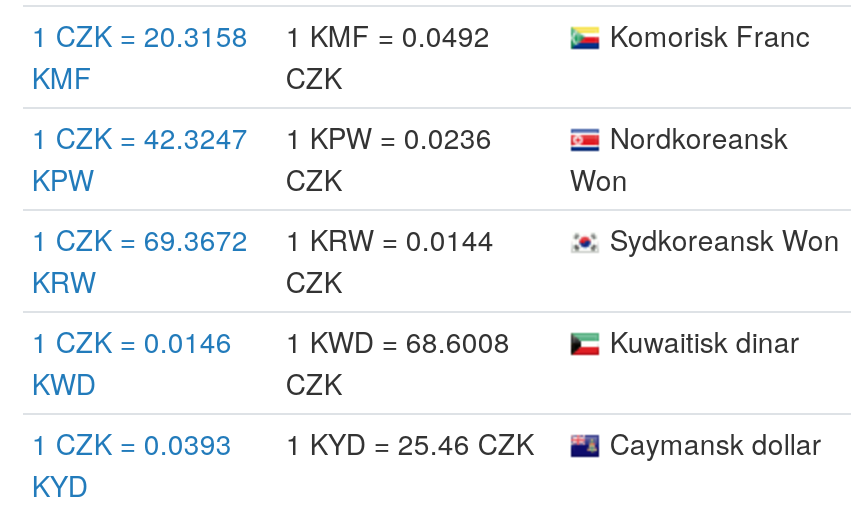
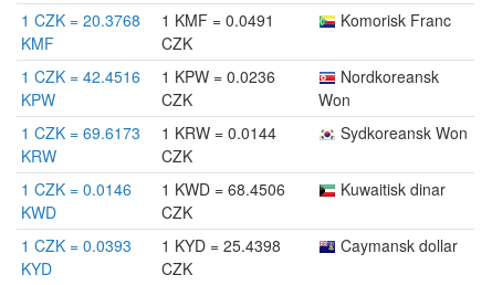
- 1 CZK = 20.3158
+ 1 CZK = 20.3768

- 1 KMF = 0.0492
+ 1 KMF = 0.0491

- 1 CZK = 42.3247 1 KPW = 0.0236
+ 1 CZK = 42.4516 1 KPW = 0.0236

- 1 CZK = 69.3672 1 KRW = 0.0144
+ 1 CZK = 69.6173 1 KRW = 0.0144

- 1 CZK = 0.0146 1 KWD = 68.6008
+ 1 CZK = 0.0146 1 KWD = 68.4506

- 1 KYD = 25.46 CZK
+ 1 KYD = 25.4398
+ CZK
